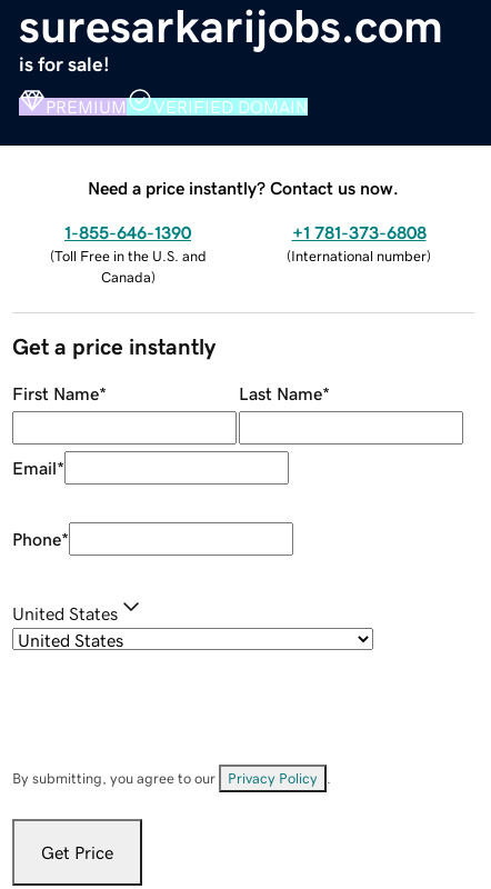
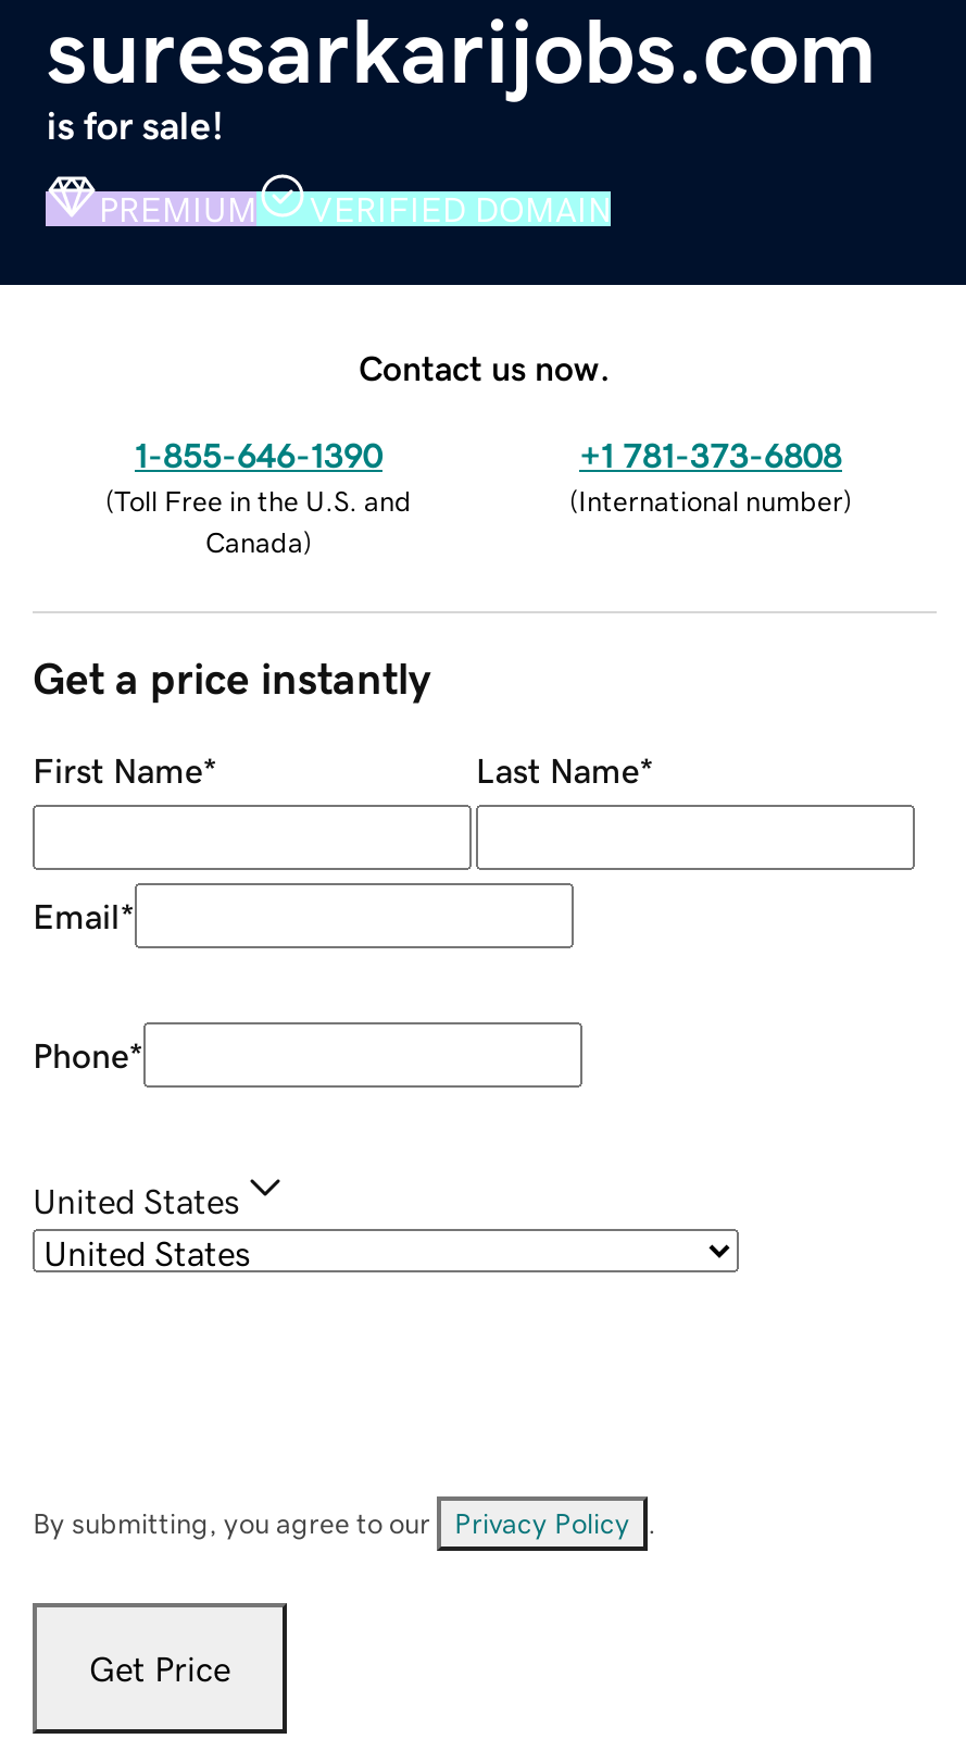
- Need a price instantly? Contact us now.
+ Contact us now.
